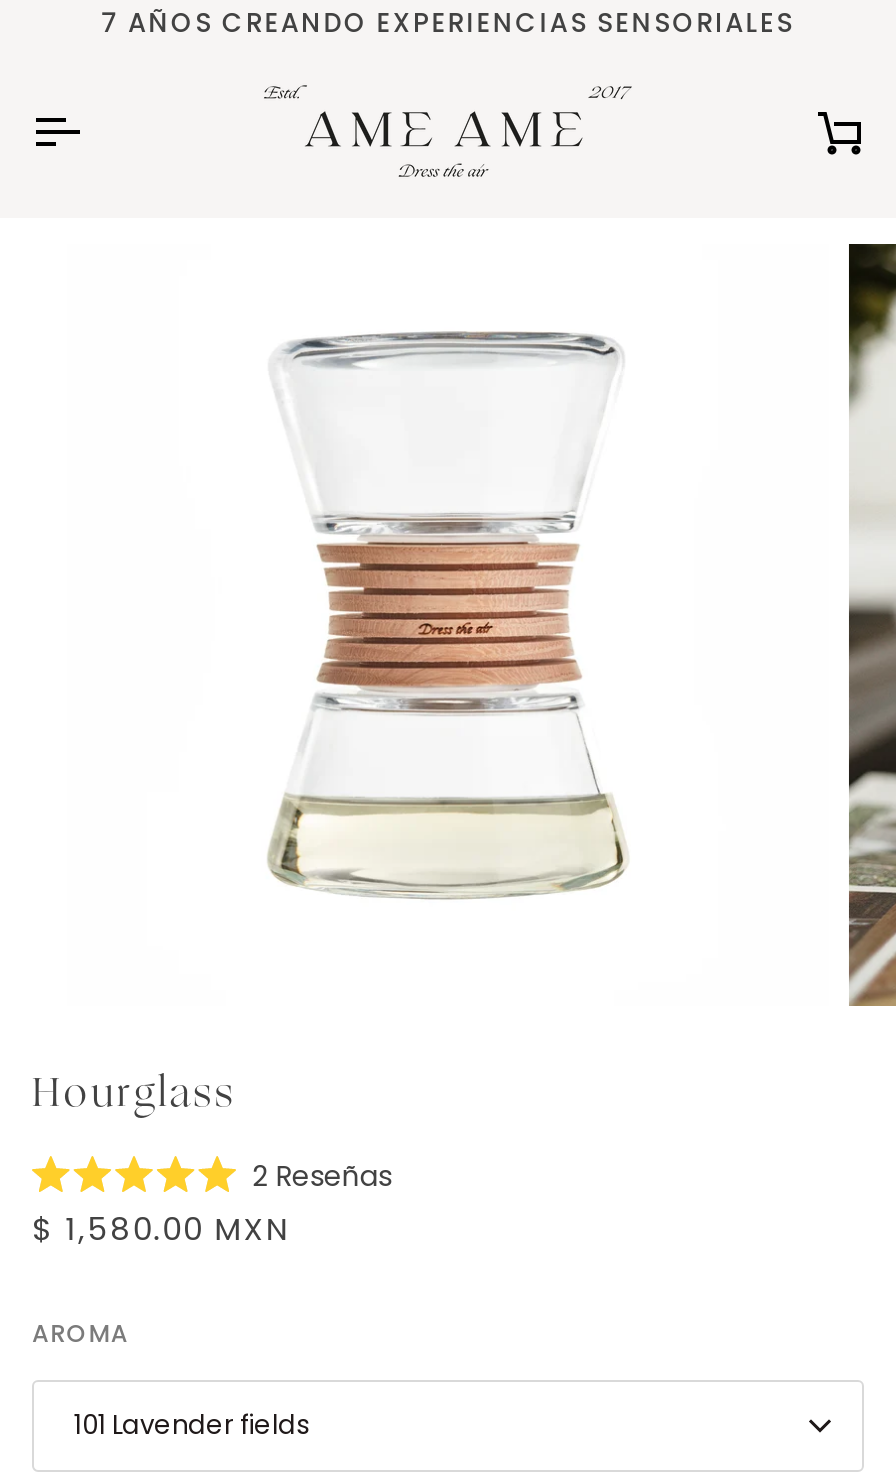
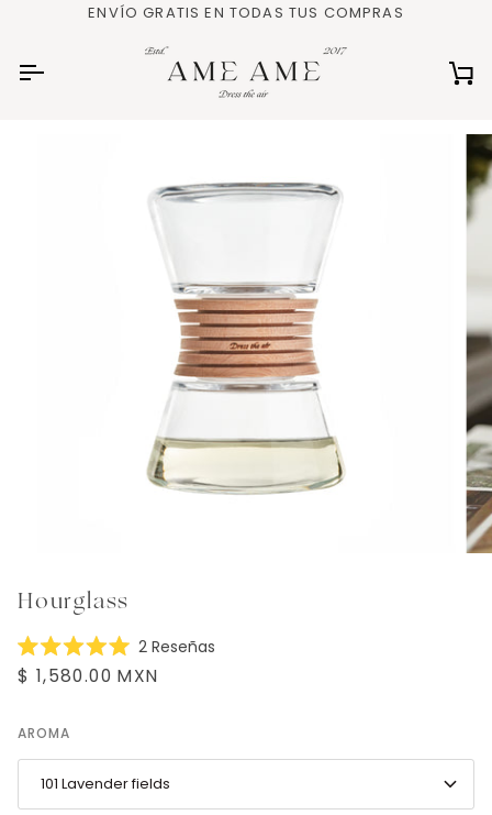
- 7 AÑOS CREANDO EXPERIENCIAS SENSORIALES
+ ENVÍO GRATIS EN TODAS TUS COMPRAS
